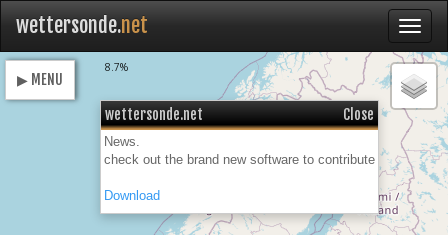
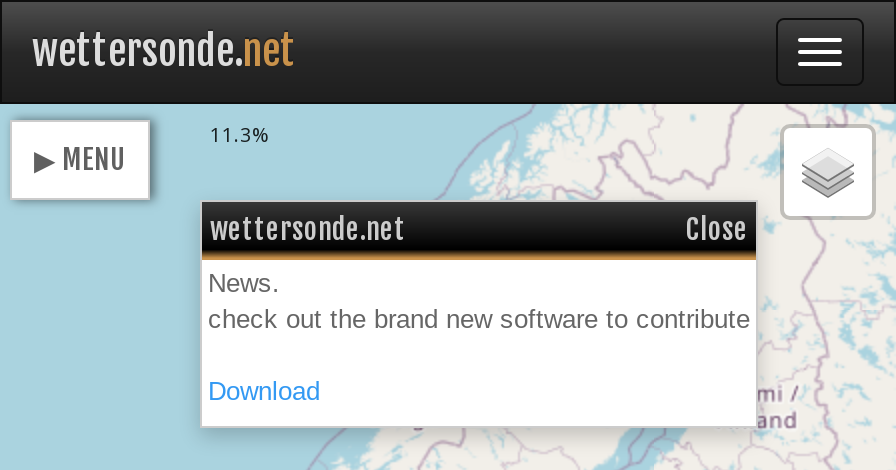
- 8.7%
+ 11.3%
